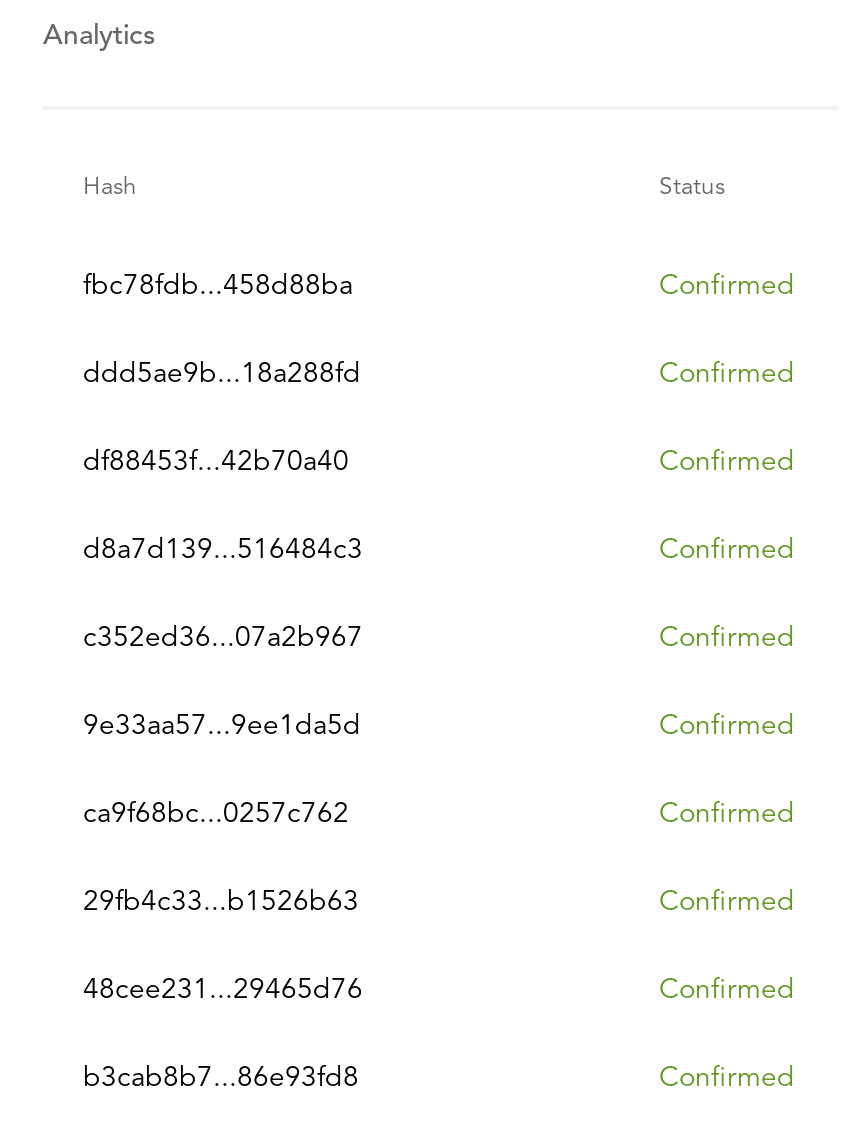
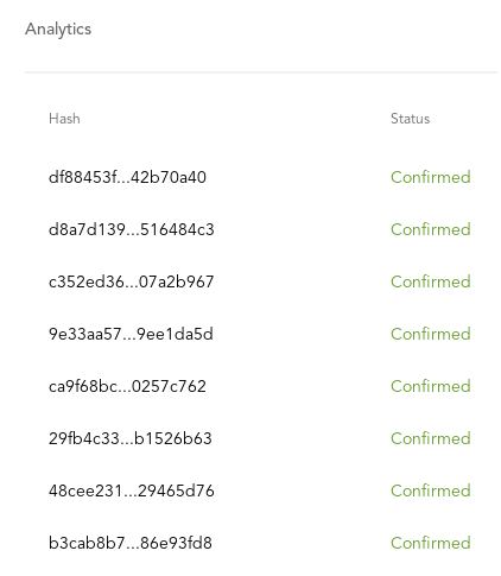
- fbc78fdb...458d88ba
- Confirmed
- ddd5ae9b...18a288fd
- Confirmed
